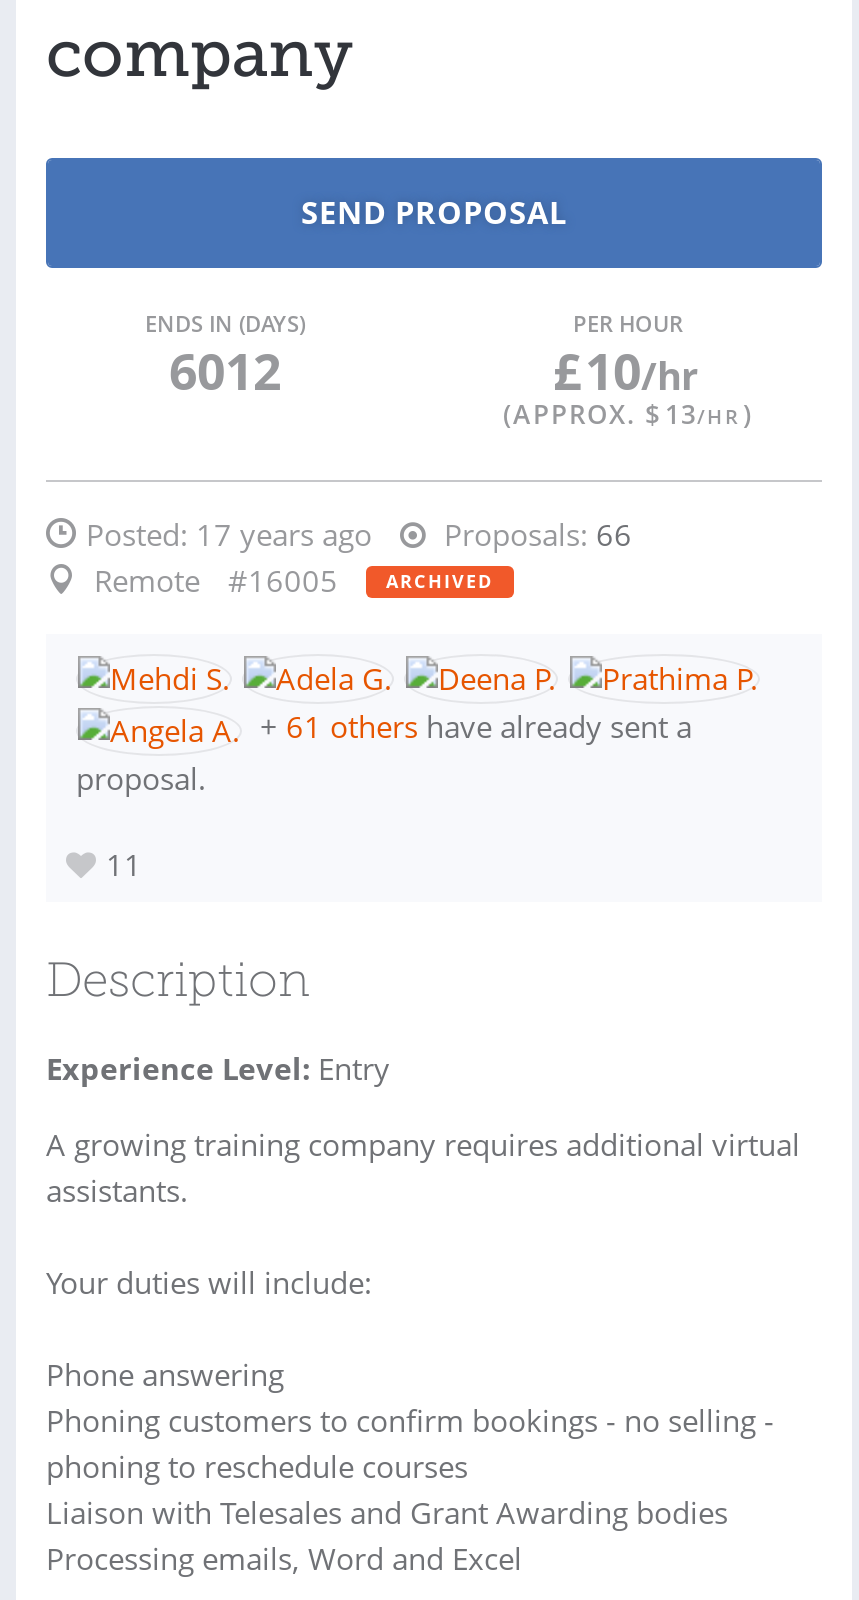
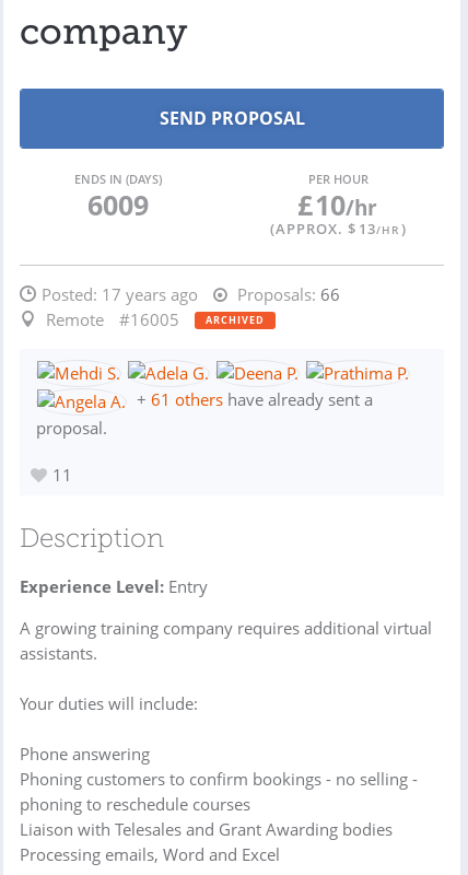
- 6012
+ 6009
